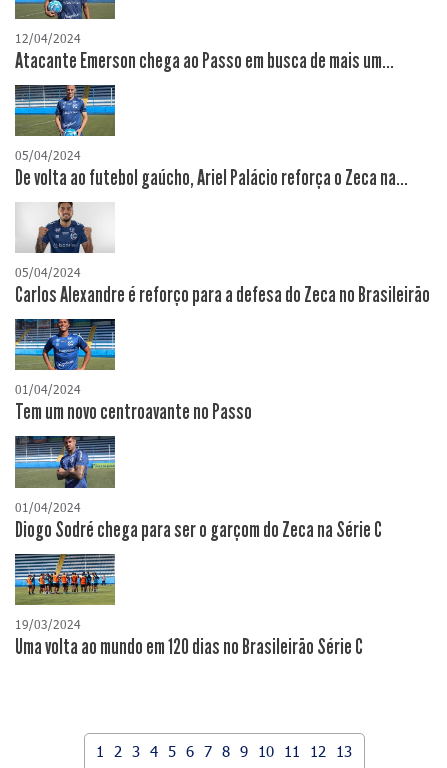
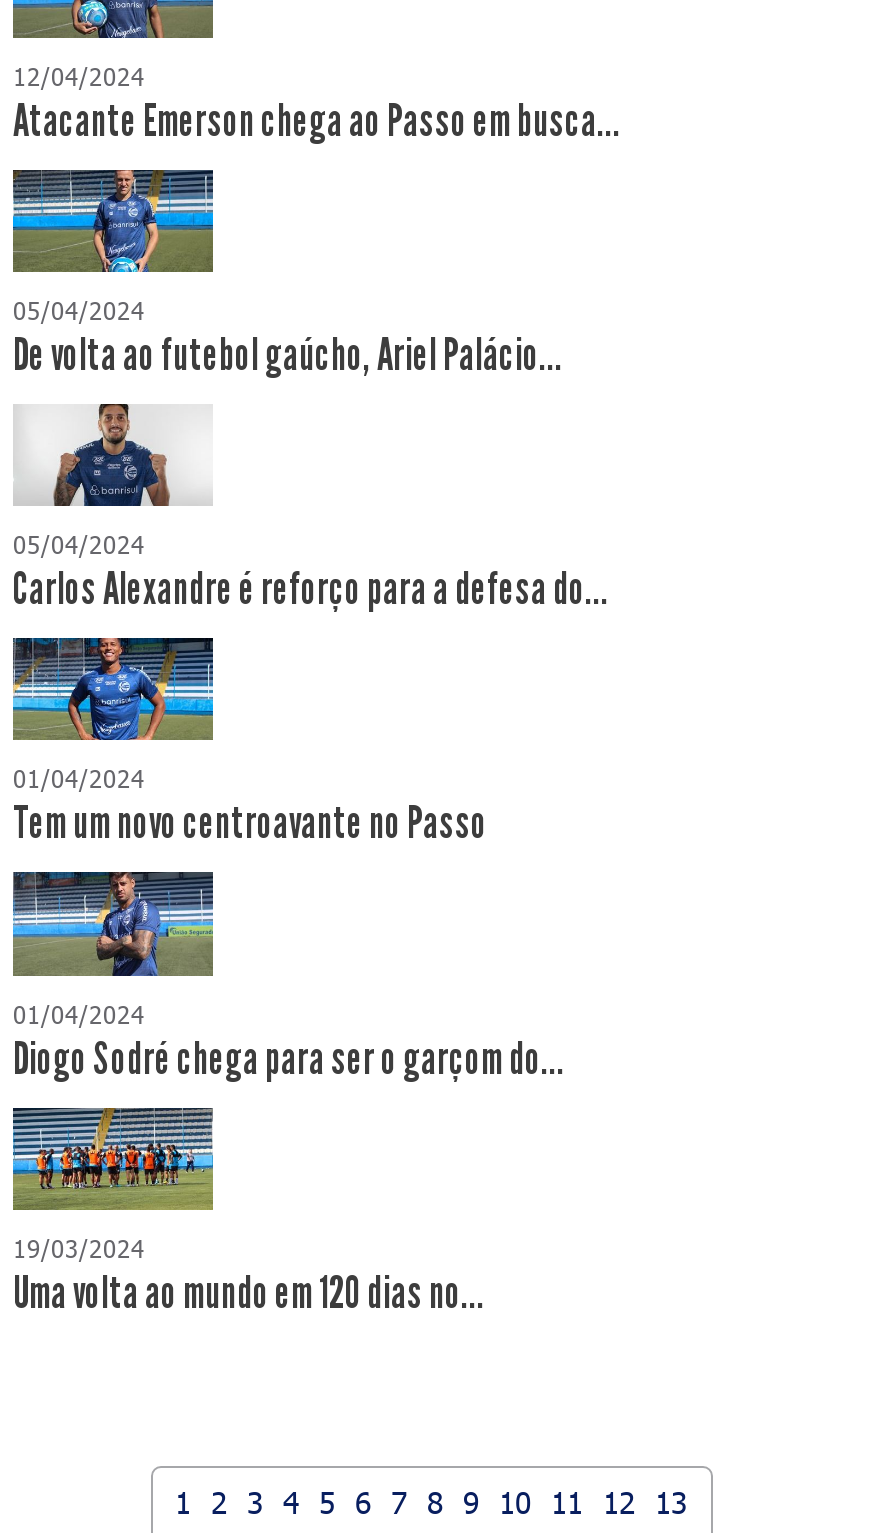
- Atacante Emerson chega ao Passo em busca de mais um...
+ Atacante Emerson chega ao Passo em busca...

- De volta ao futebol gaúcho, Ariel Palácio reforça o Zeca na...
+ De volta ao futebol gaúcho, Ariel Palácio...

- Carlos Alexandre é reforço para a defesa do Zeca no Brasileirão
+ Carlos Alexandre é reforço para a defesa do...

- Diogo Sodré chega para ser o garçom do Zeca na Série C
+ Diogo Sodré chega para ser o garçom do...

- Uma volta ao mundo em 120 dias no Brasileirão Série C
+ Uma volta ao mundo em 120 dias no...
